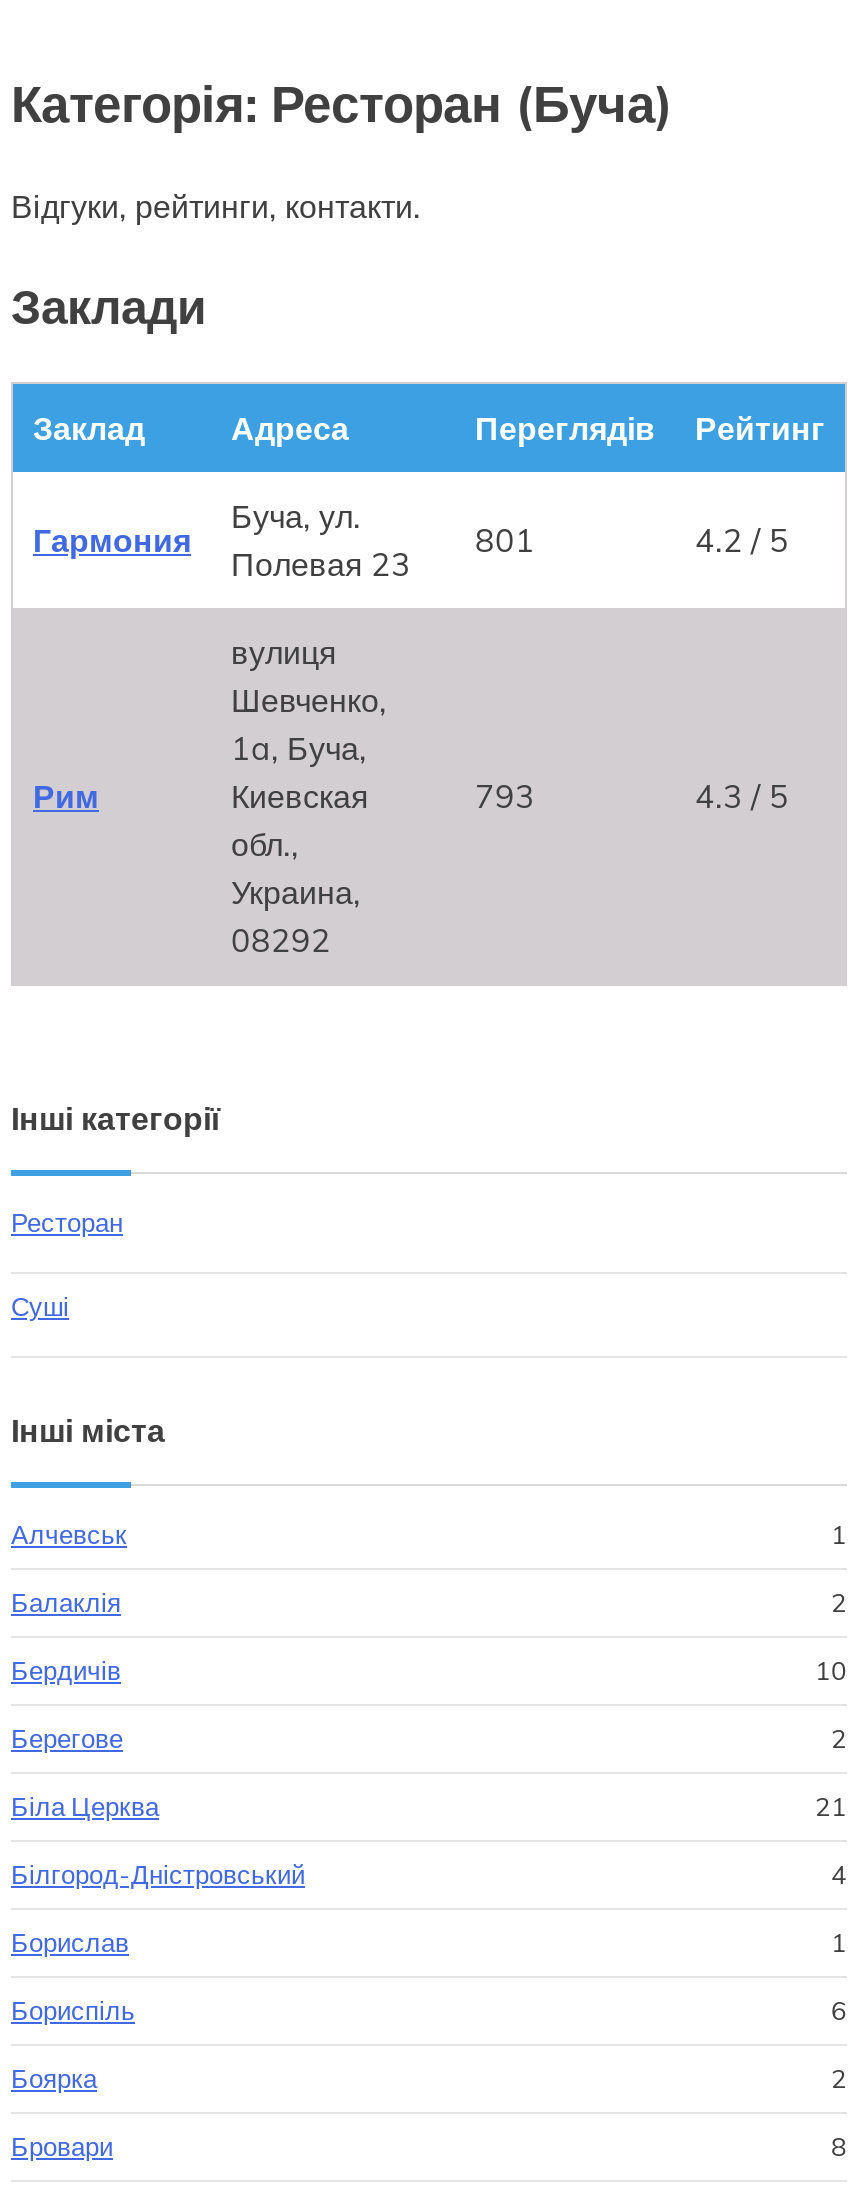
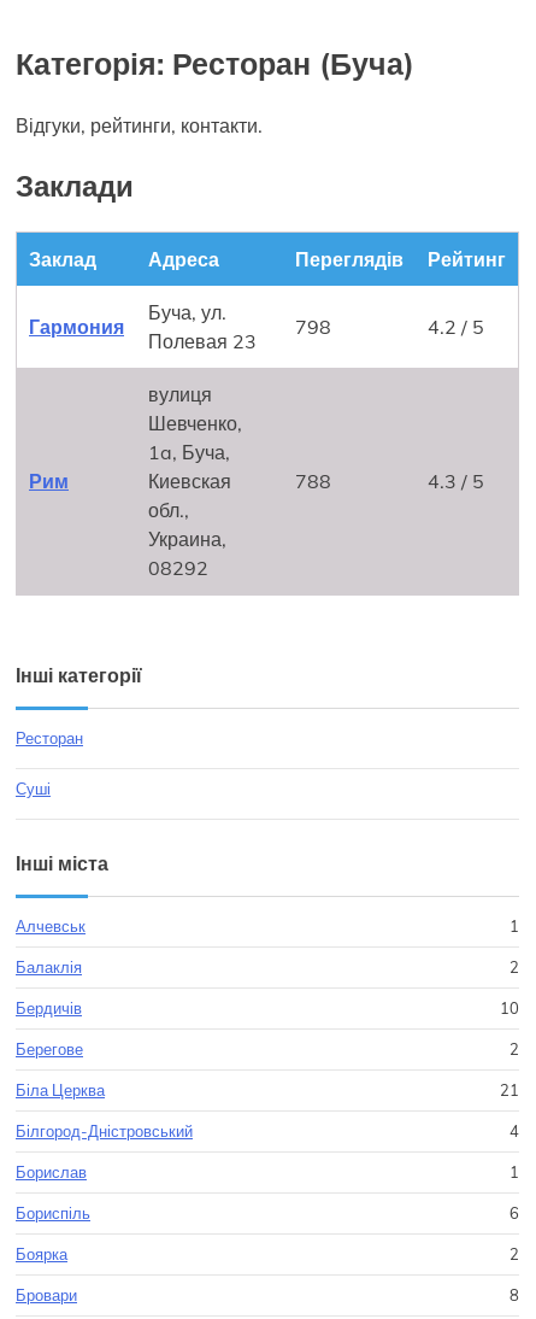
- 801
+ 798

- 793
+ 788
